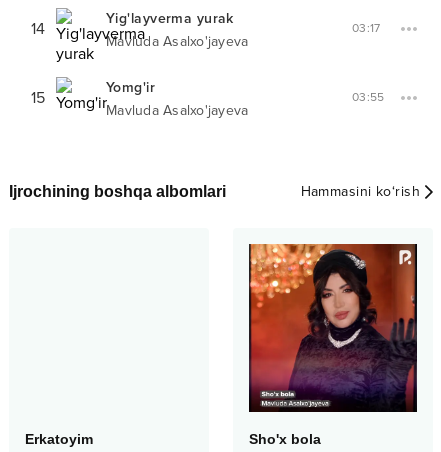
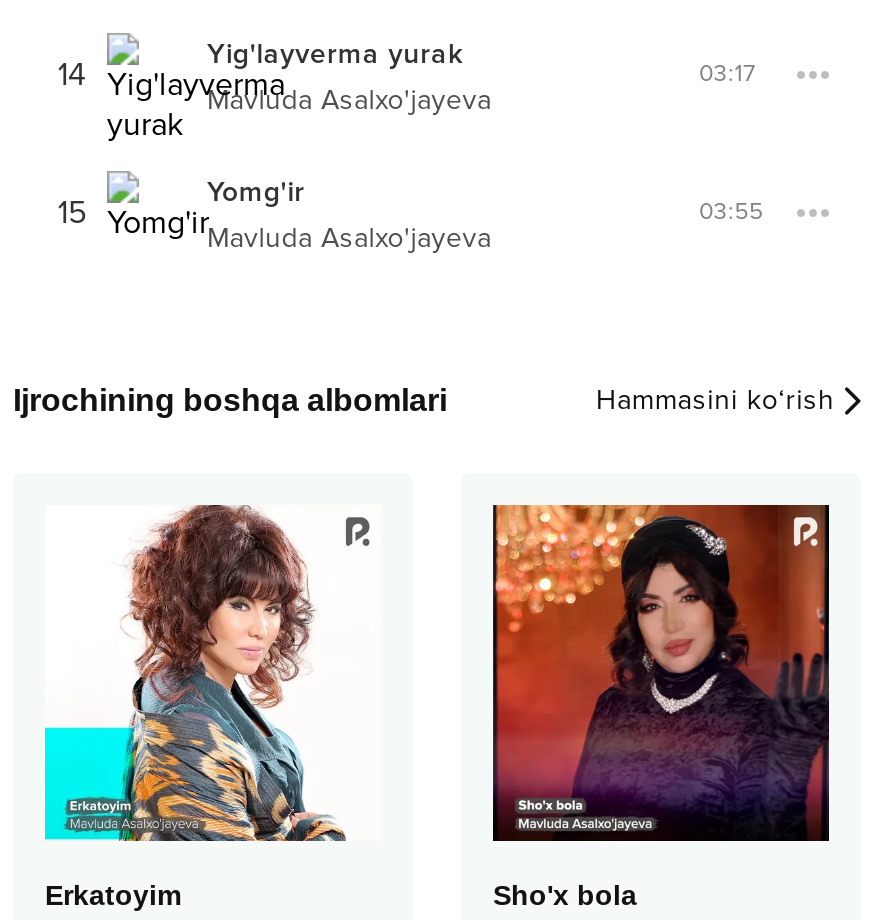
+ [image]
